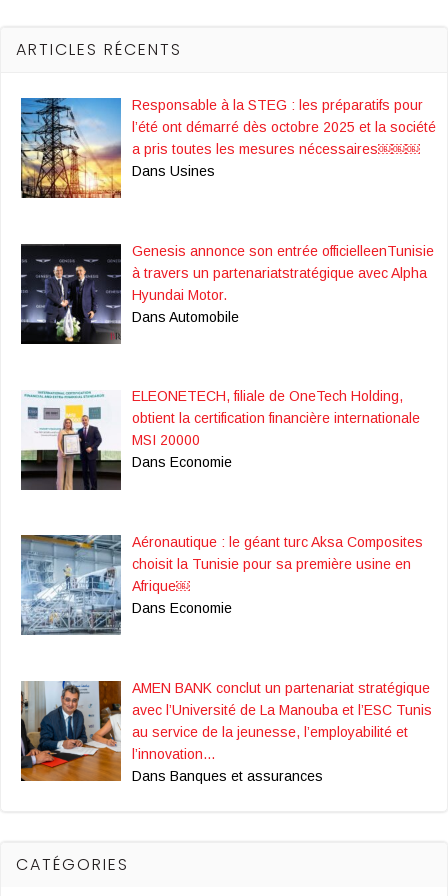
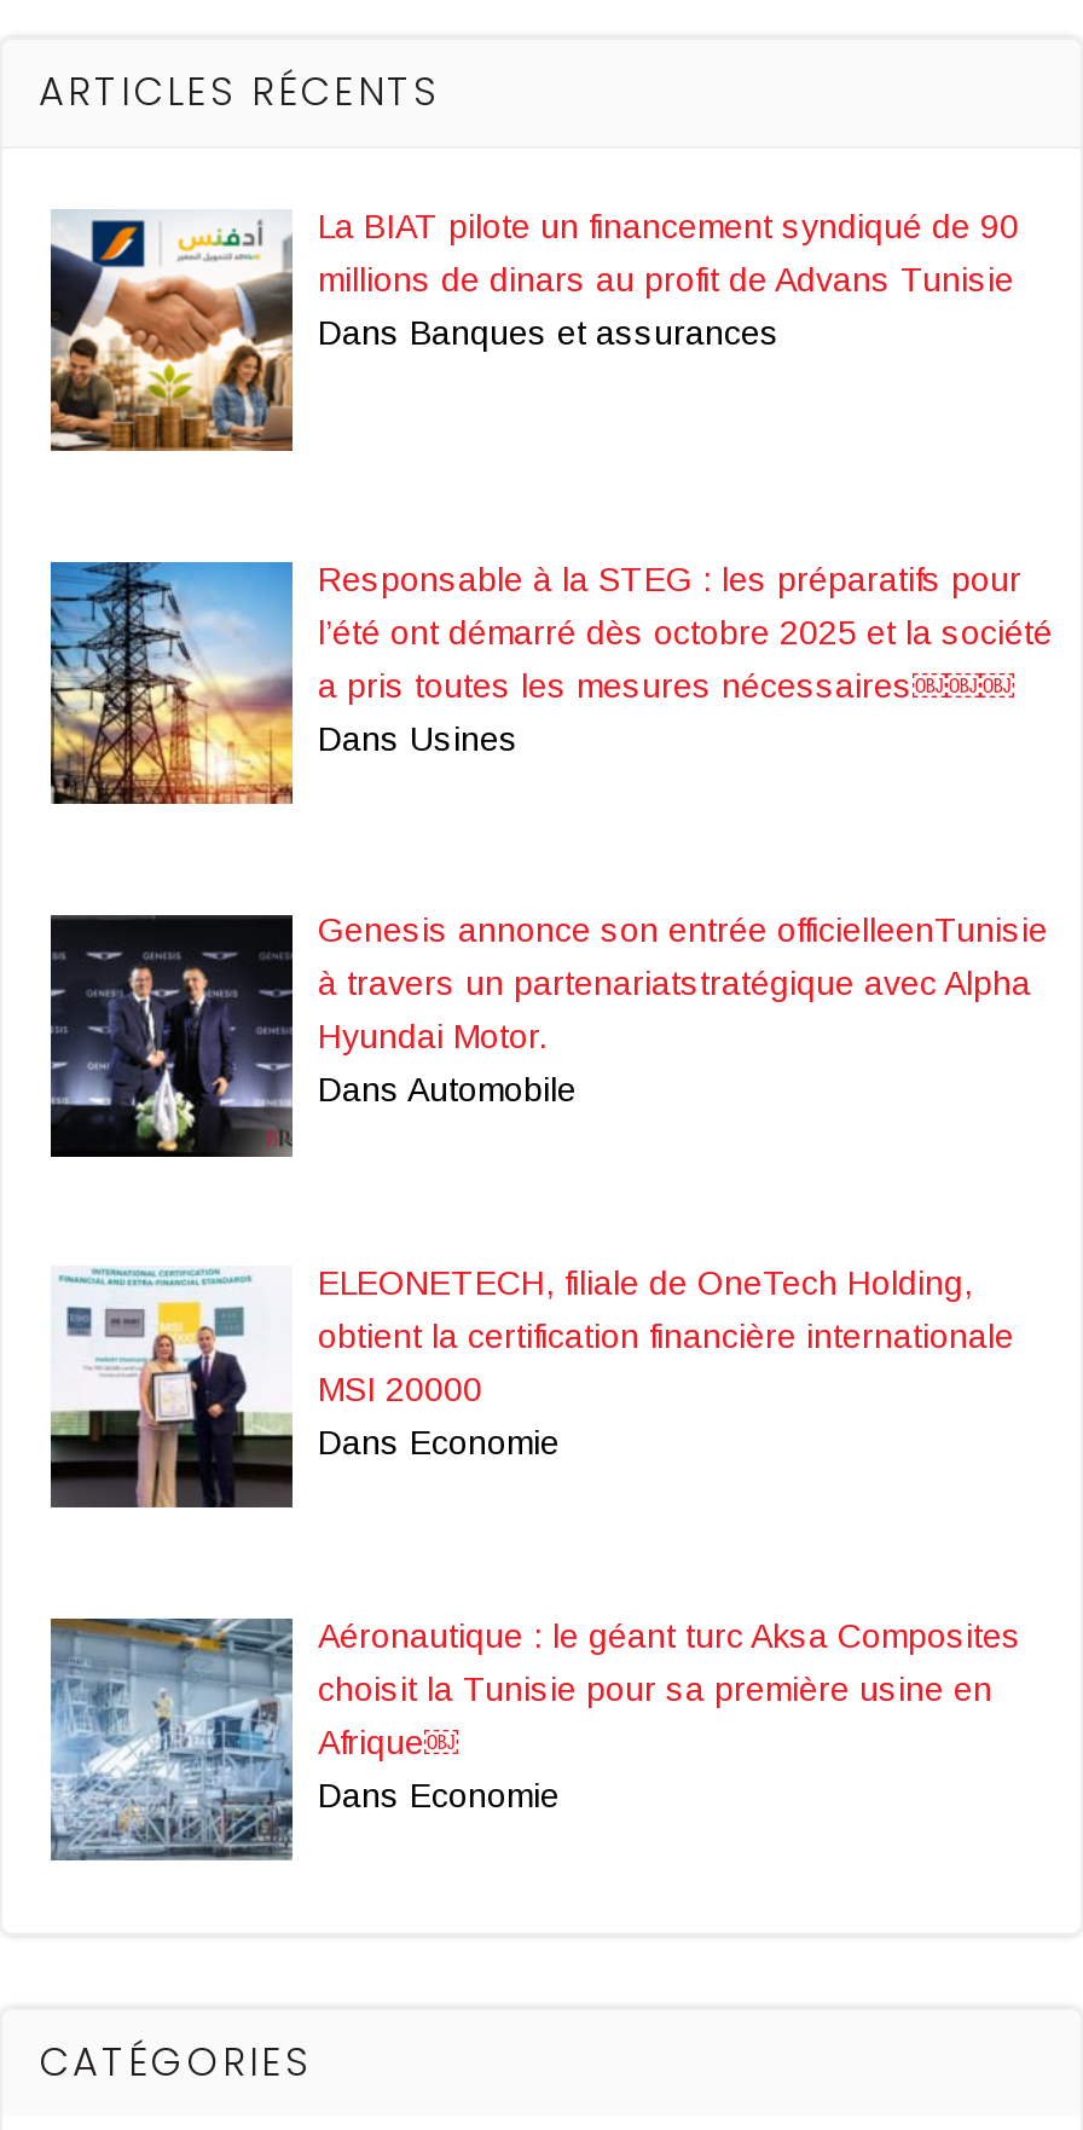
+ [image]
+ La BIAT pilote un financement syndiqué de 90
+ millions de dinars au profit de Advans Tunisie

moved down: [image] | Responsable à la STEG : les préparatifs pour | l’été ont démarré dès octobre 2025 et la société | ... | Afrique￼ | Dans Economie

- [image]
- AMEN BANK conclut un partenariat stratégique
- avec l’Université de La Manouba et l’ESC Tunis
- au service de la jeunesse, l’employabilité et
- l’innovation…

moved up: Dans Banques et assurances
